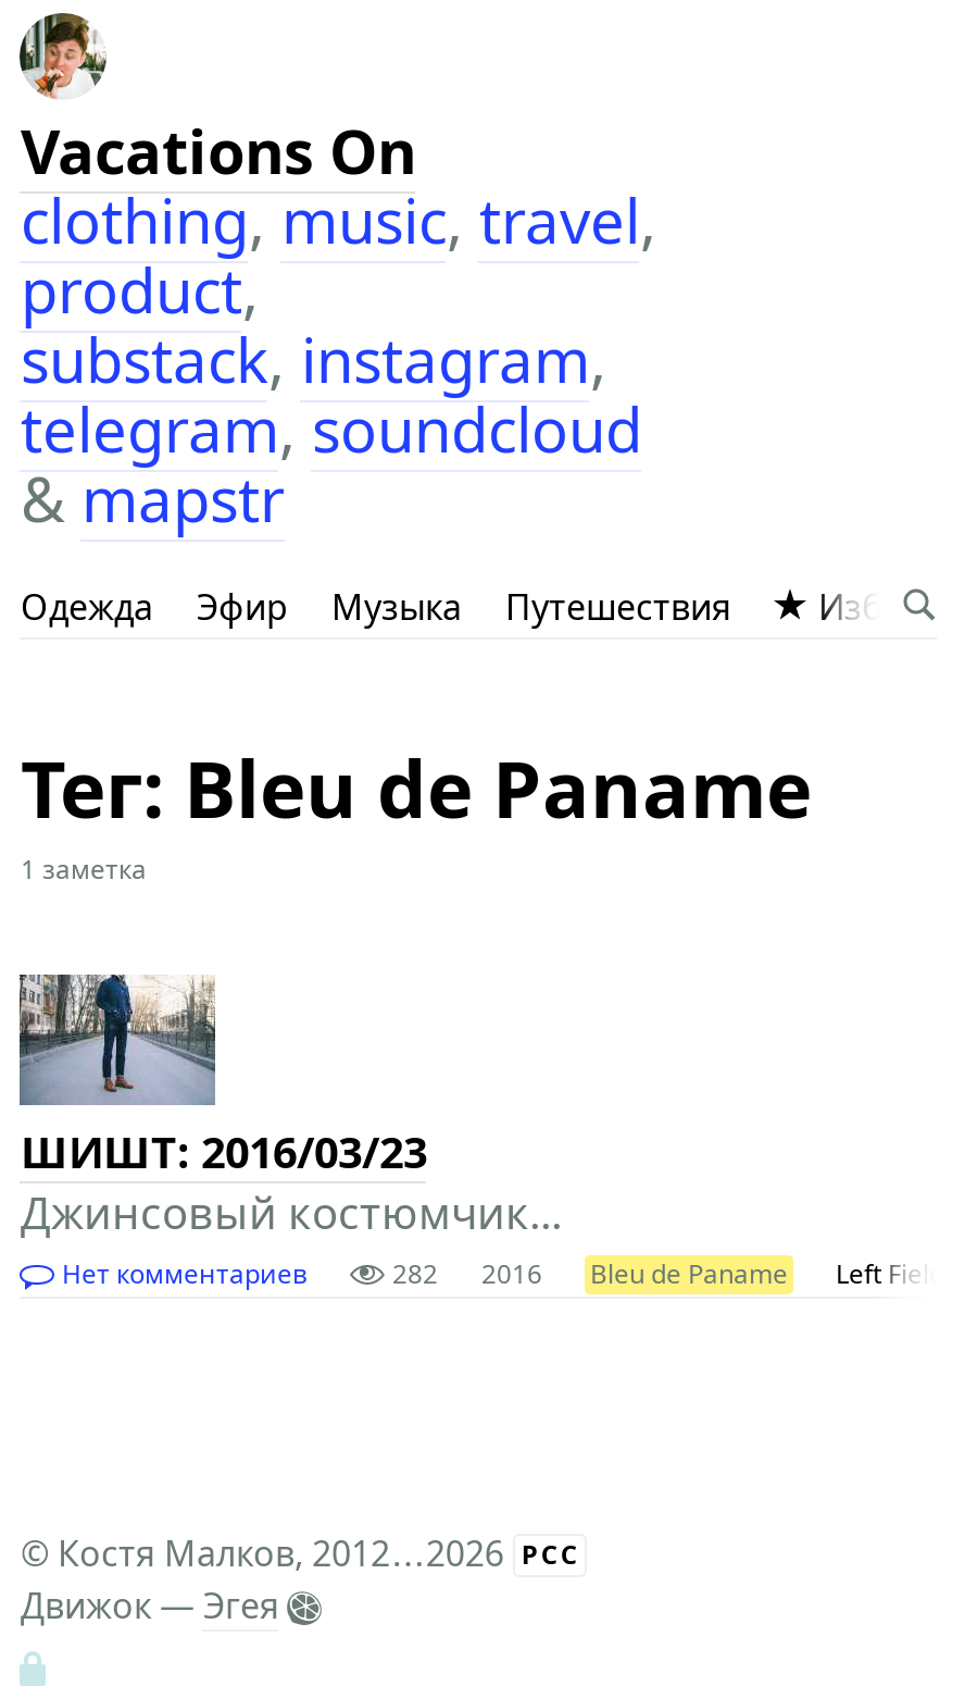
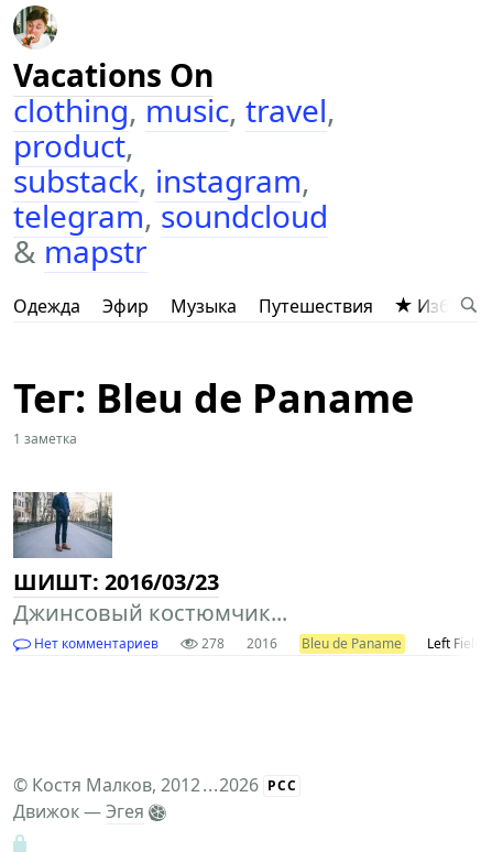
- 282
+ 278
